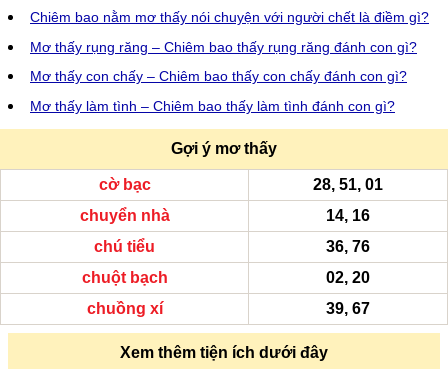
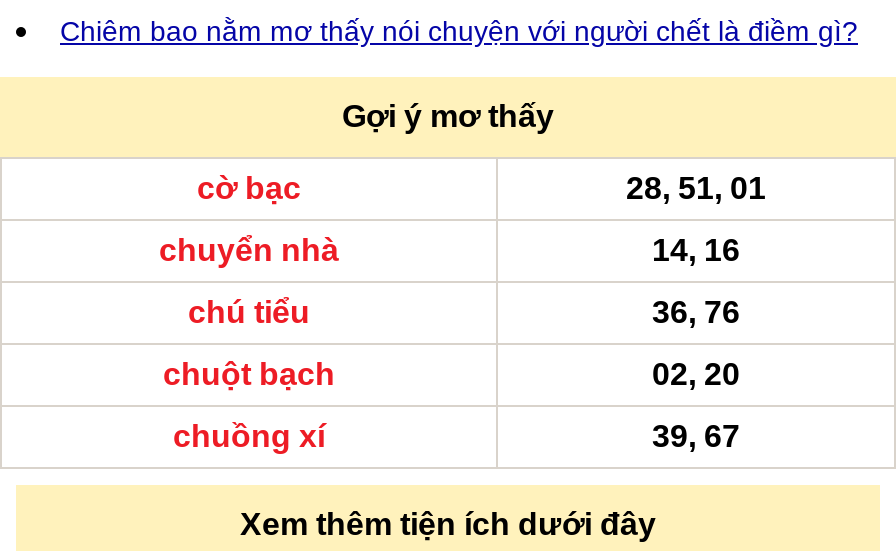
- Mơ thấy rụng răng – Chiêm bao thấy rụng răng đánh con gì?
- Mơ thấy con chấy – Chiêm bao thấy con chấy đánh con gì?
- Mơ thấy làm tình – Chiêm bao thấy làm tình đánh con gì?
